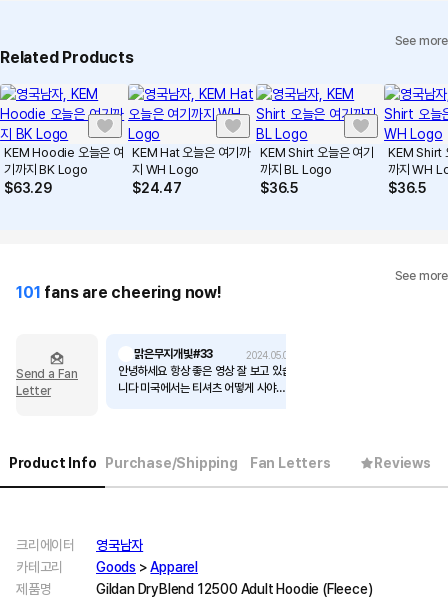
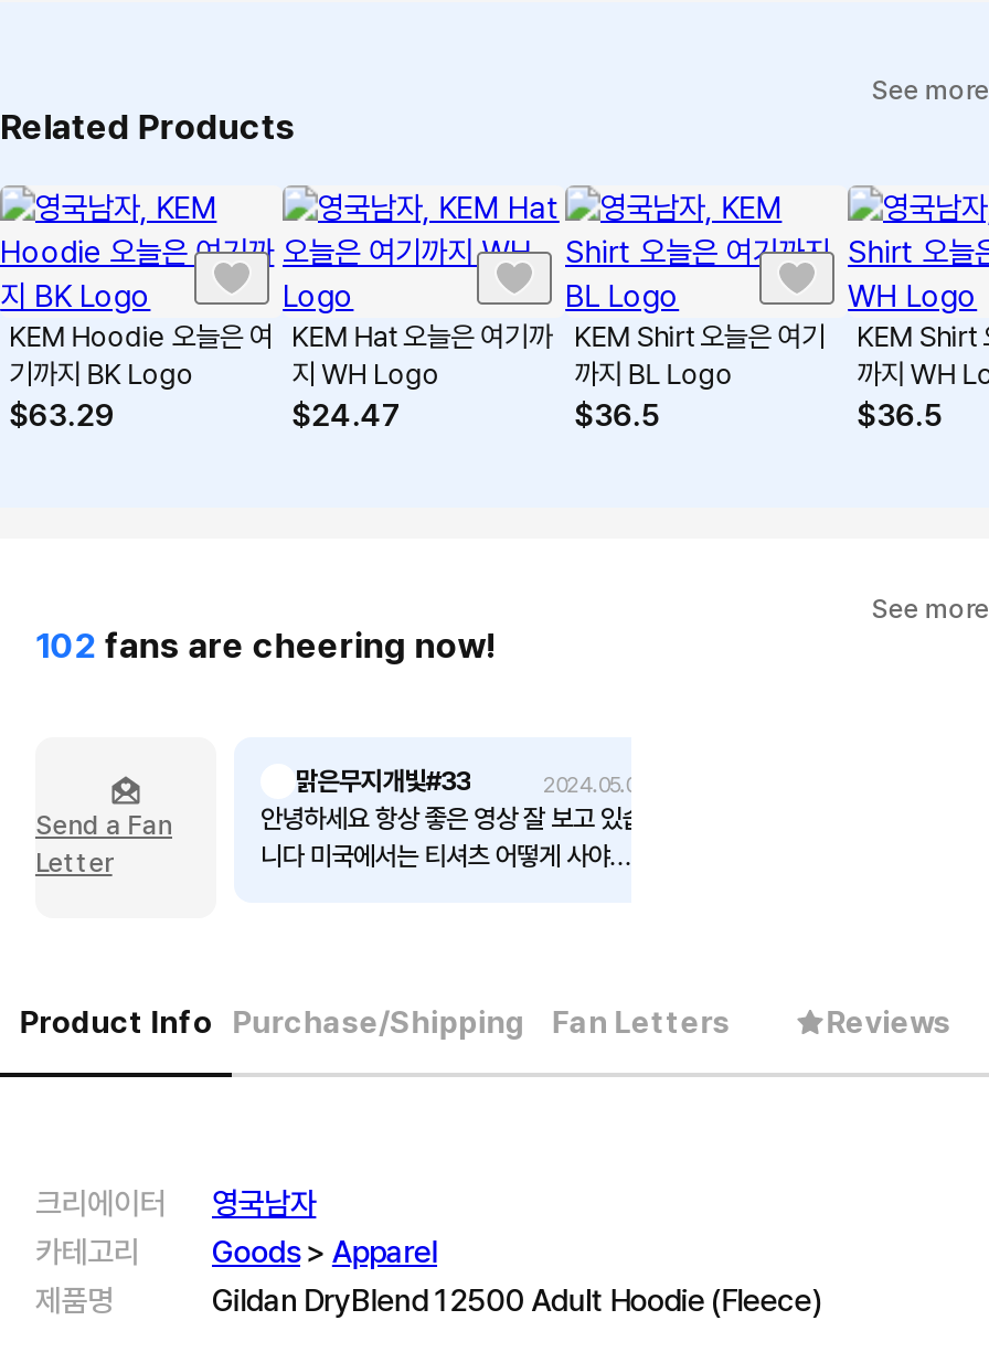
- 101 fans are cheering now!
+ 102 fans are cheering now!
